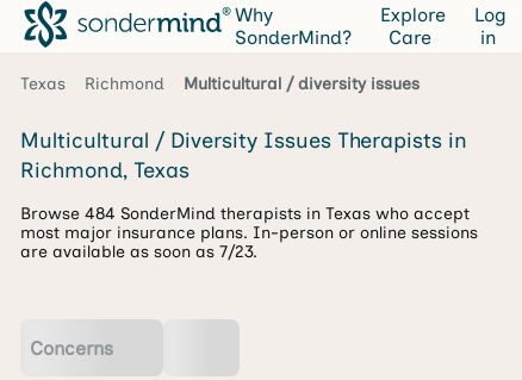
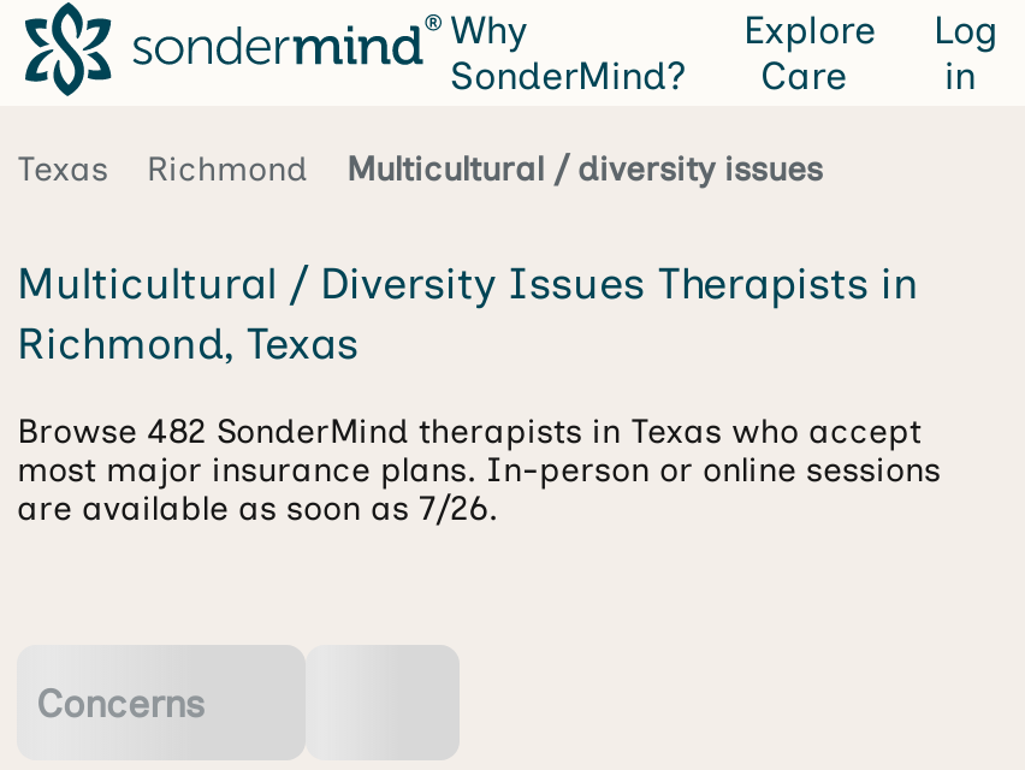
- Browse 484 SonderMind therapists in Texas who accept
+ Browse 482 SonderMind therapists in Texas who accept

- are available as soon as 7/23.
+ are available as soon as 7/26.
